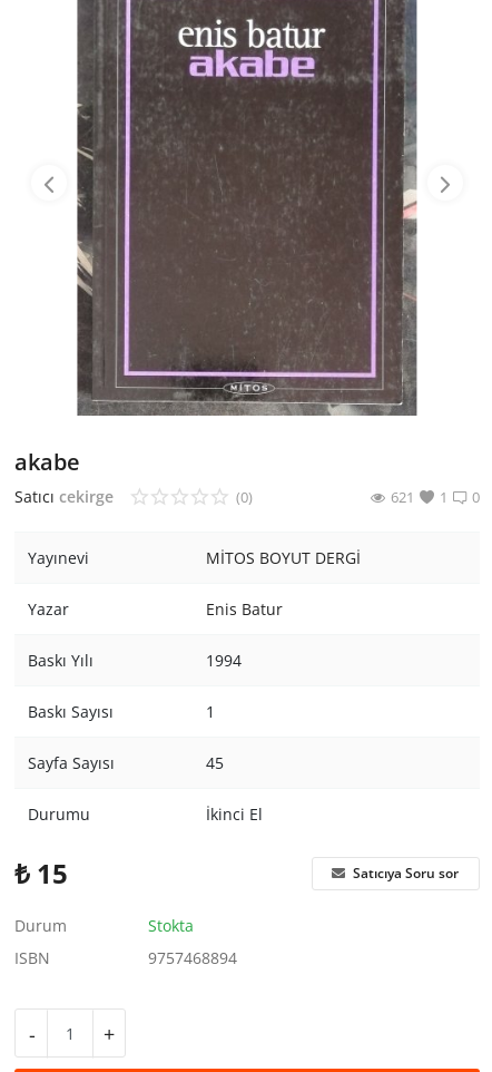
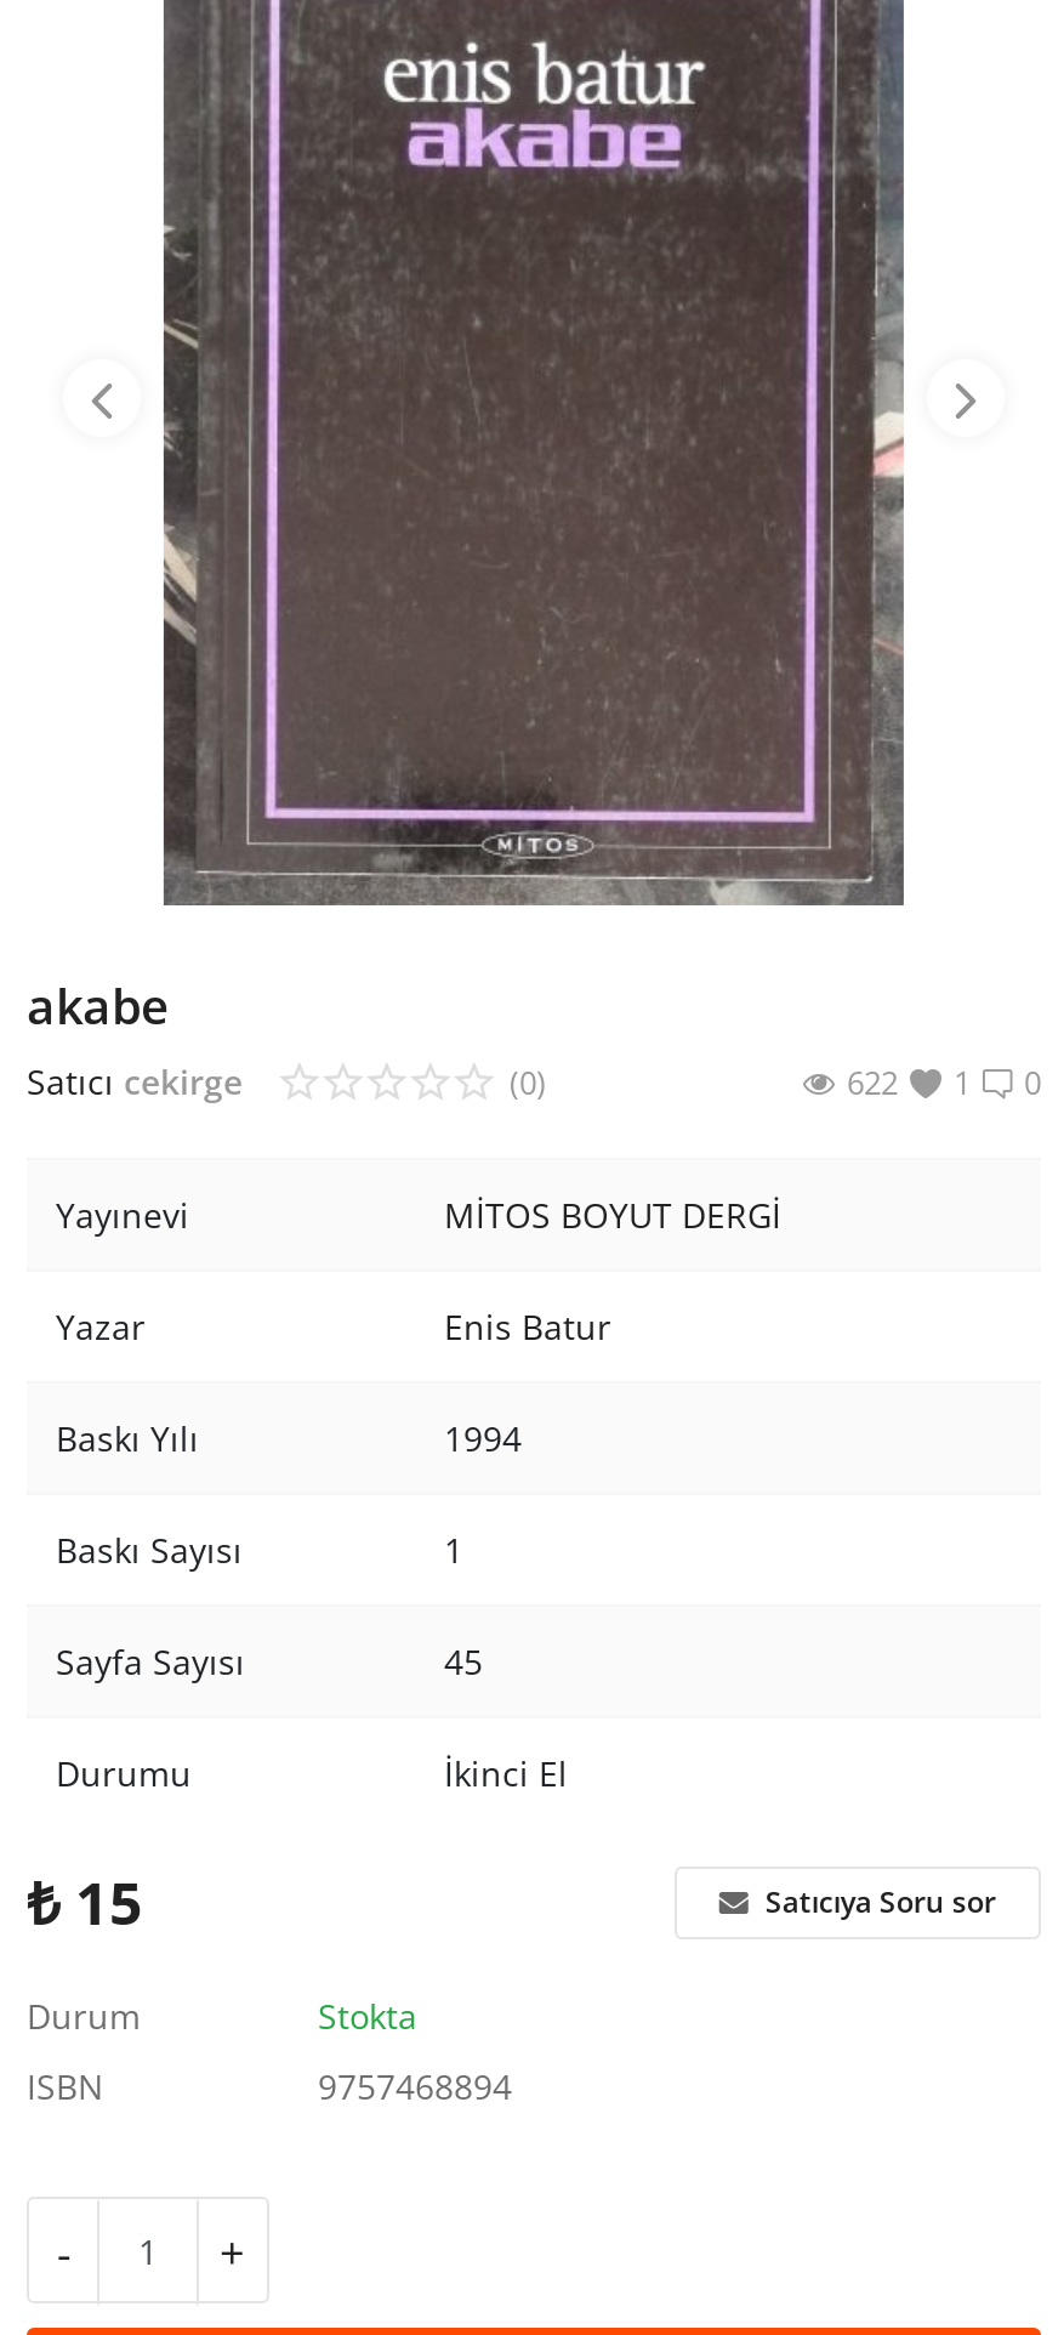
- 621 1 0
+ 622 1 0
